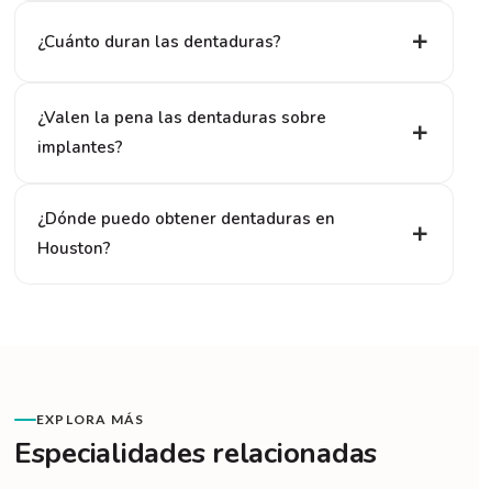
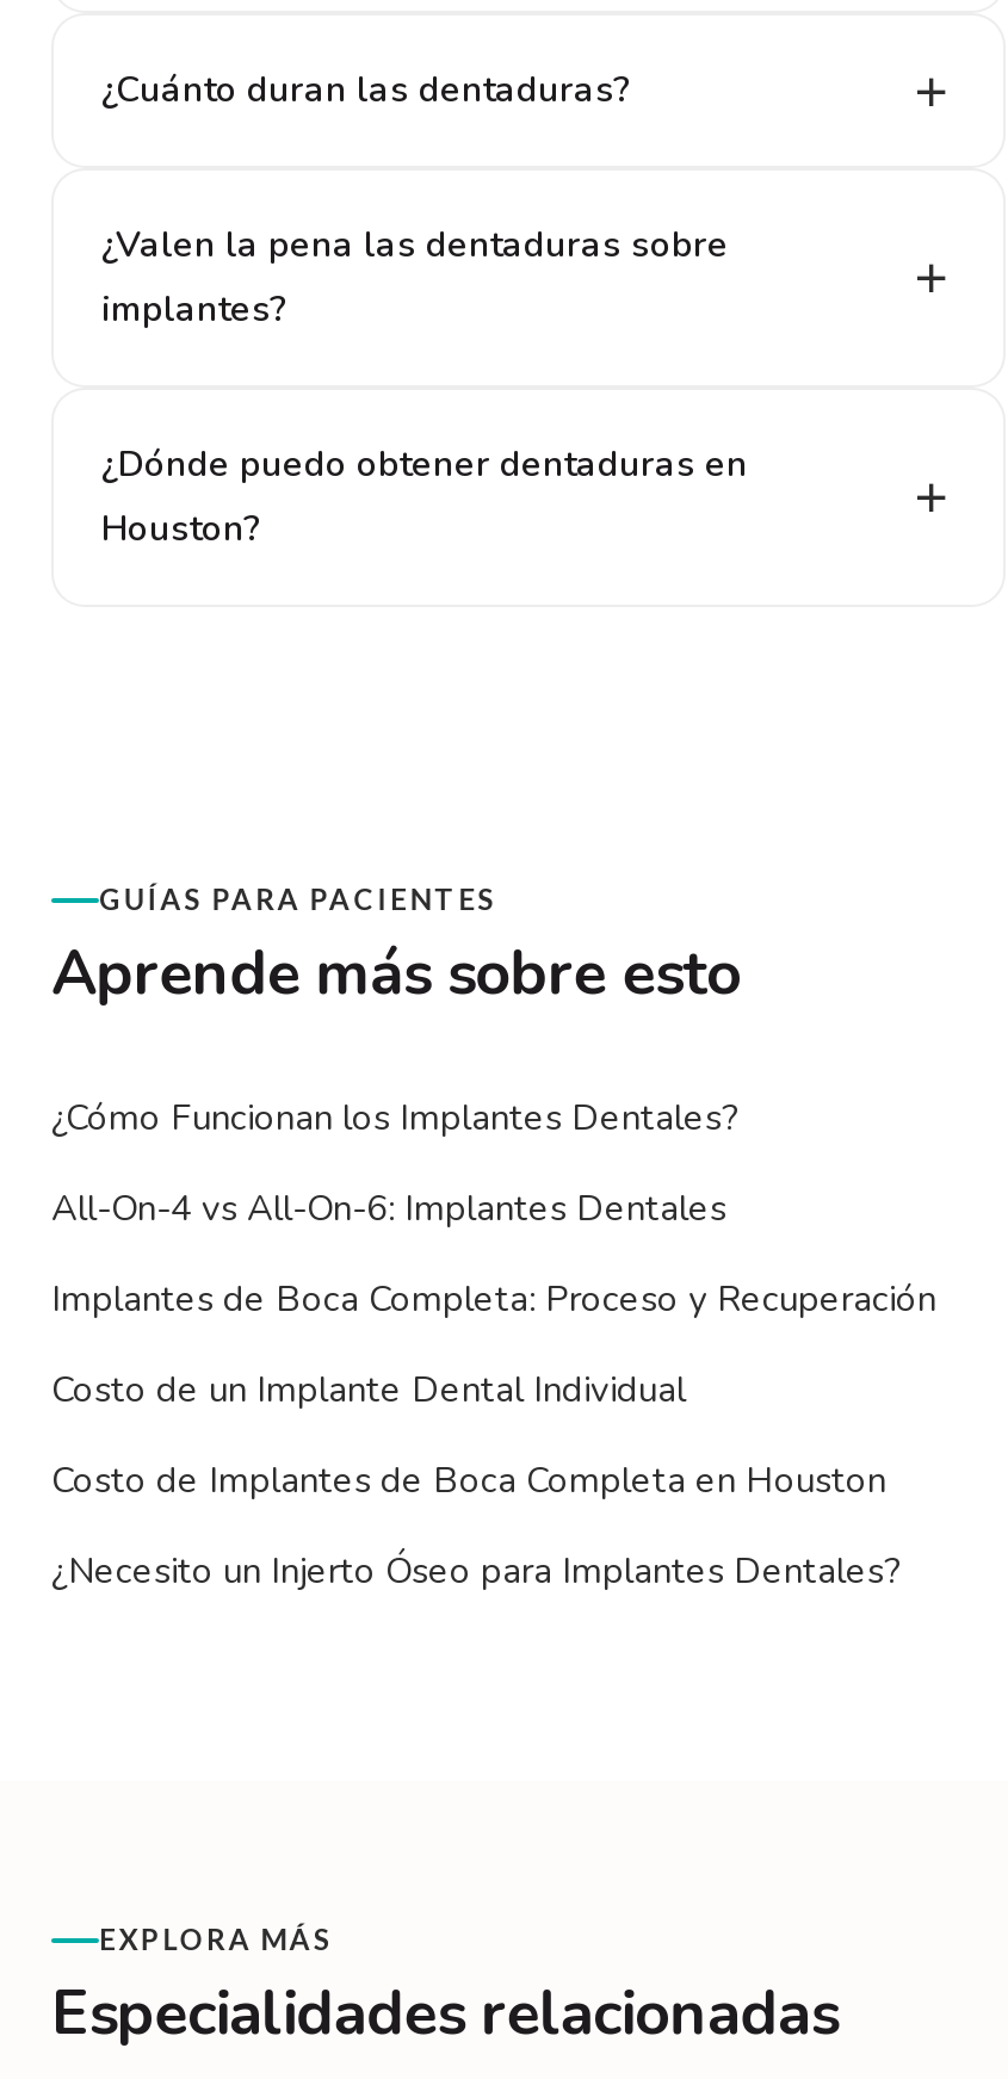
+ GUÍAS PARA PACIENTES
+ Aprende más sobre esto
+ ¿Cómo Funcionan los Implantes Dentales?
+ All-On-4 vs All-On-6: Implantes Dentales
+ Implantes de Boca Completa: Proceso y Recuperación
+ Costo de un Implante Dental Individual
+ Costo de Implantes de Boca Completa en Houston
+ ¿Necesito un Injerto Óseo para Implantes Dentales?
